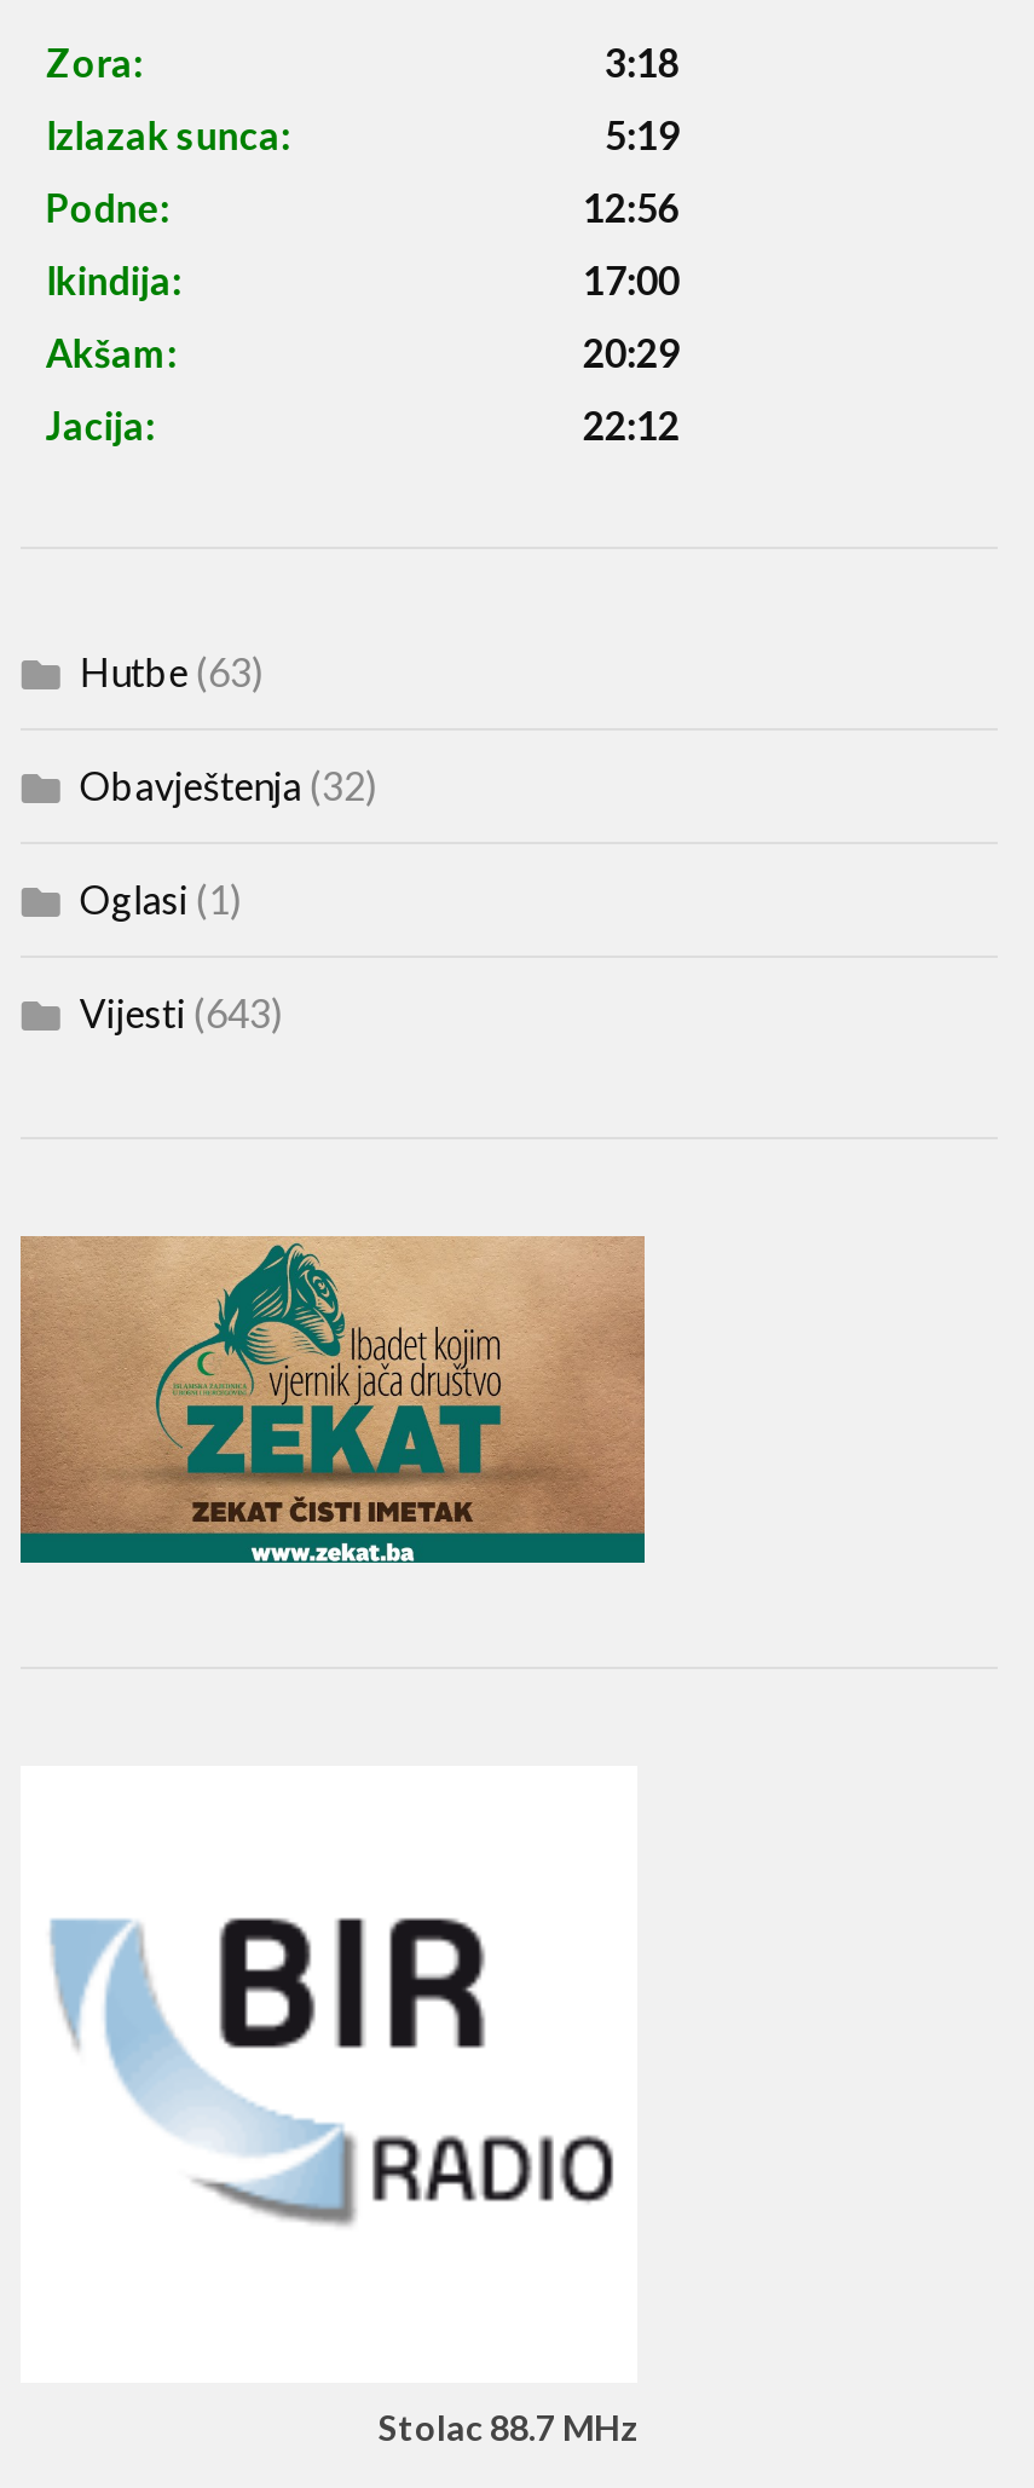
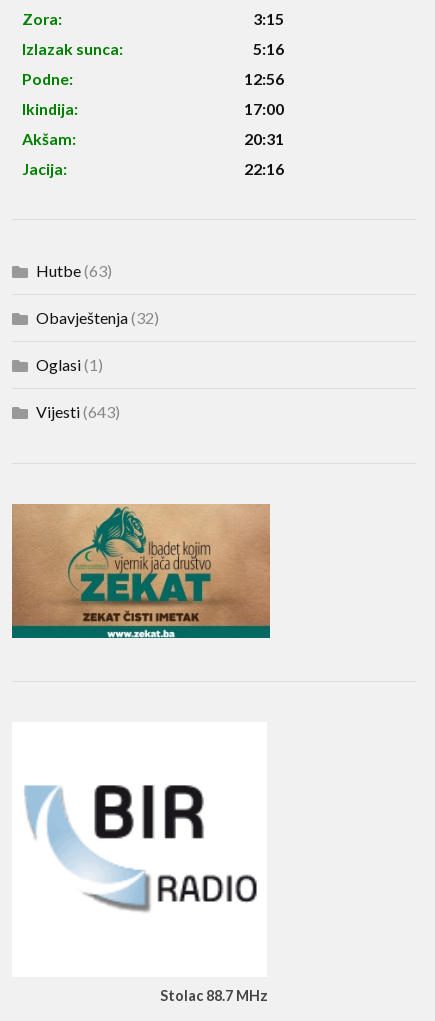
- 3:18
+ 3:15

- 5:19
+ 5:16

- 20:29
+ 20:31

- 22:12
+ 22:16
